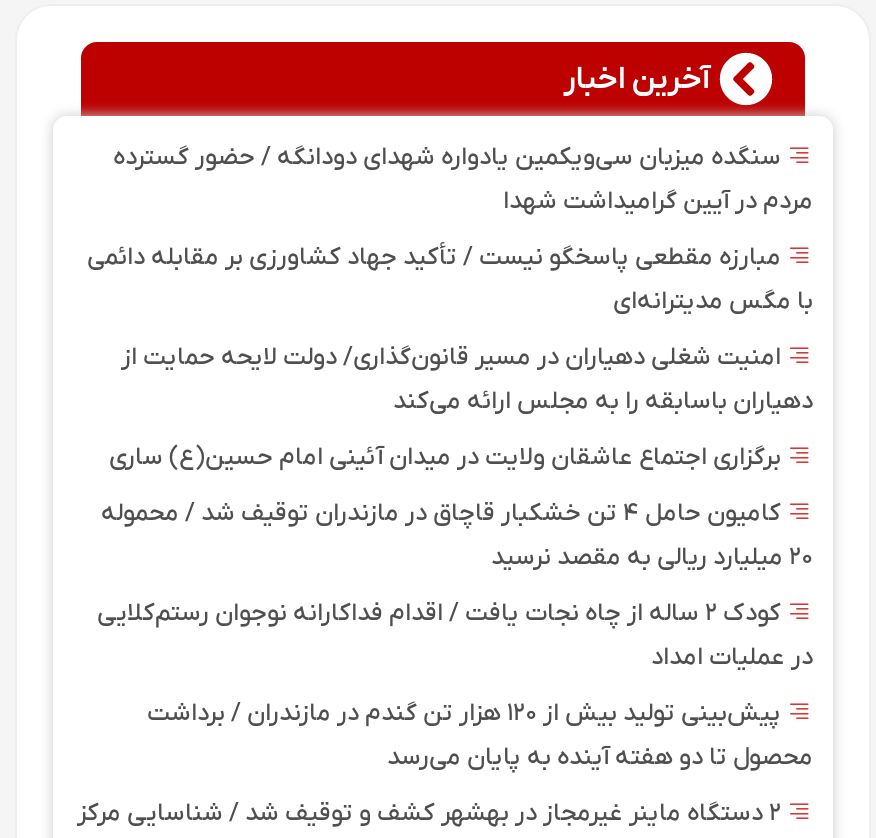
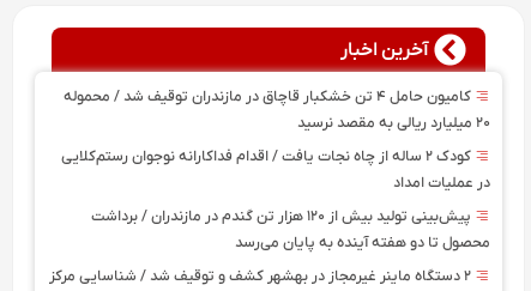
- سنگده میزبان سی‌ویکمین یادواره شهدای دودانگه / حضور گسترده
- مردم در آیین گرامیداشت شهدا
- مبارزه مقطعی پاسخگو نیست / تأکید جهاد کشاورزی بر مقابله دائمی
- با مگس مدیترانه‌ای
- امنیت شغلی دهیاران در مسیر قانون‌گذاری/ دولت لایحه حمایت از
- دهیاران باسابقه را به مجلس ارائه می‌کند
- برگزاری اجتماع عاشقان ولایت در میدان آئینی امام حسین(ع) ساری
